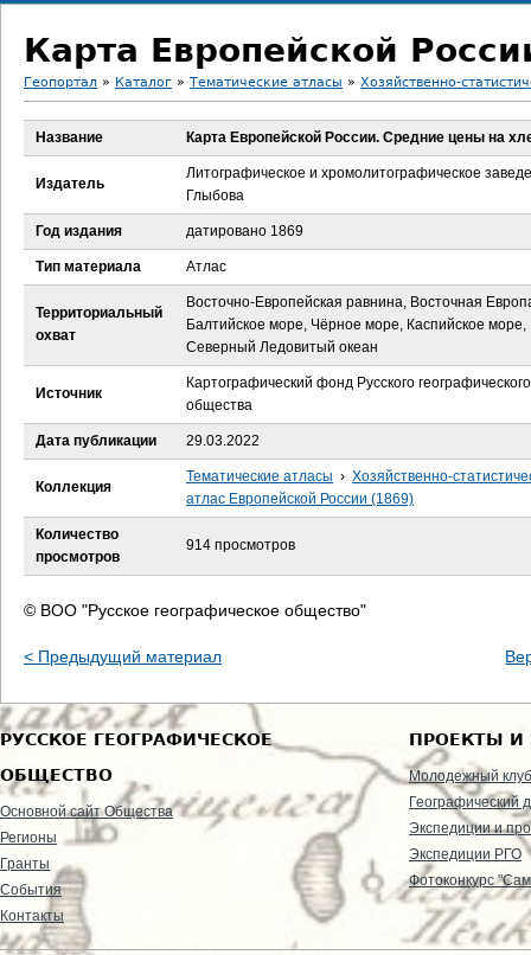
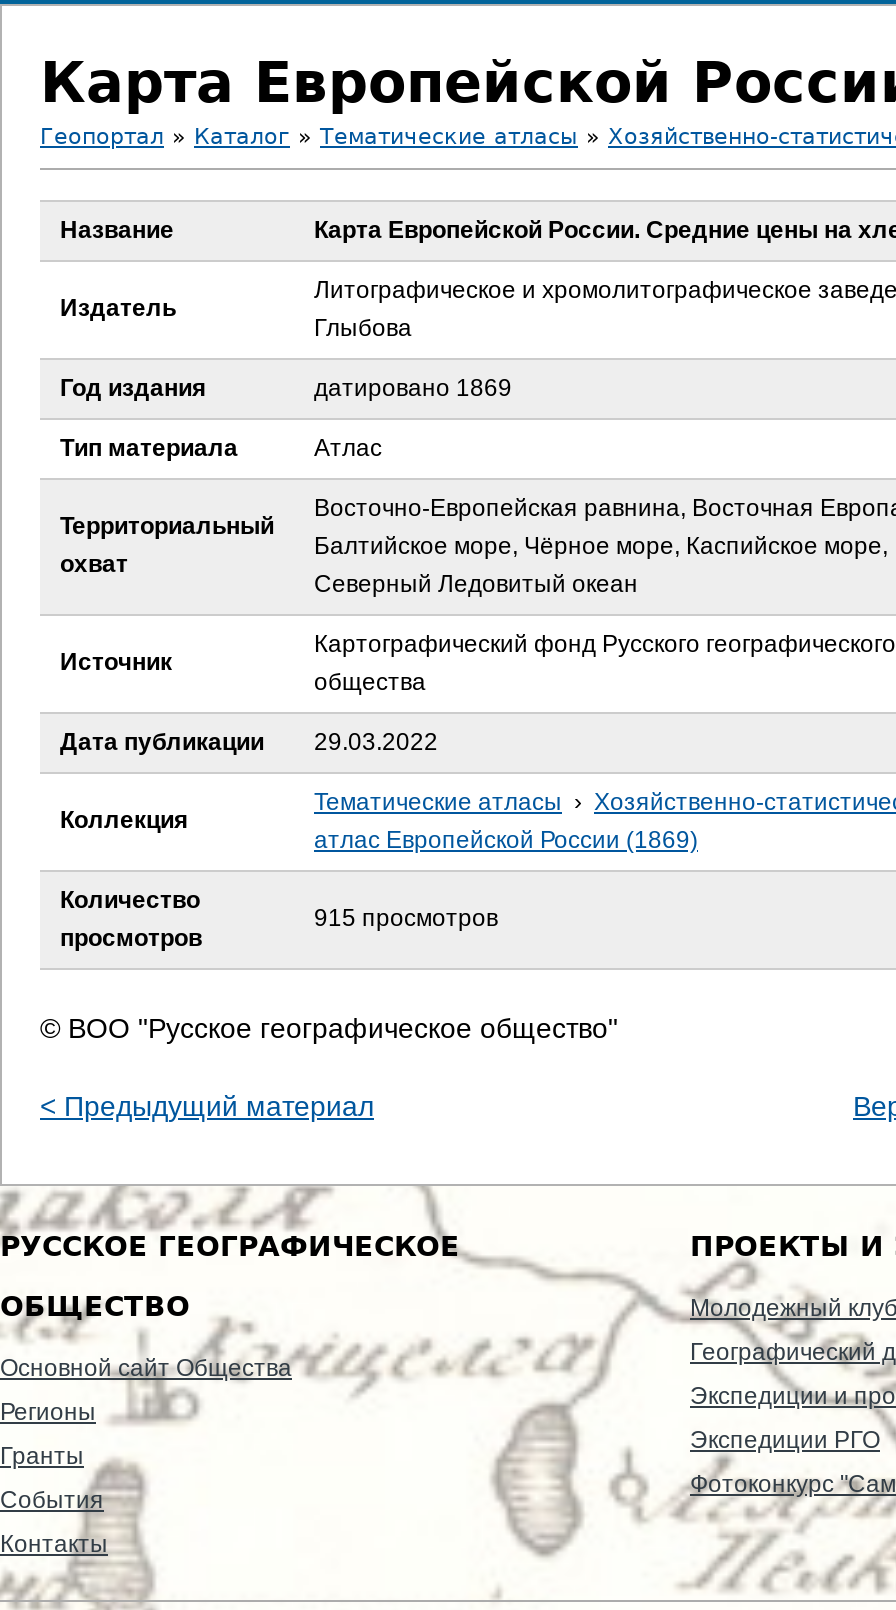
- 914 просмотров
+ 915 просмотров
